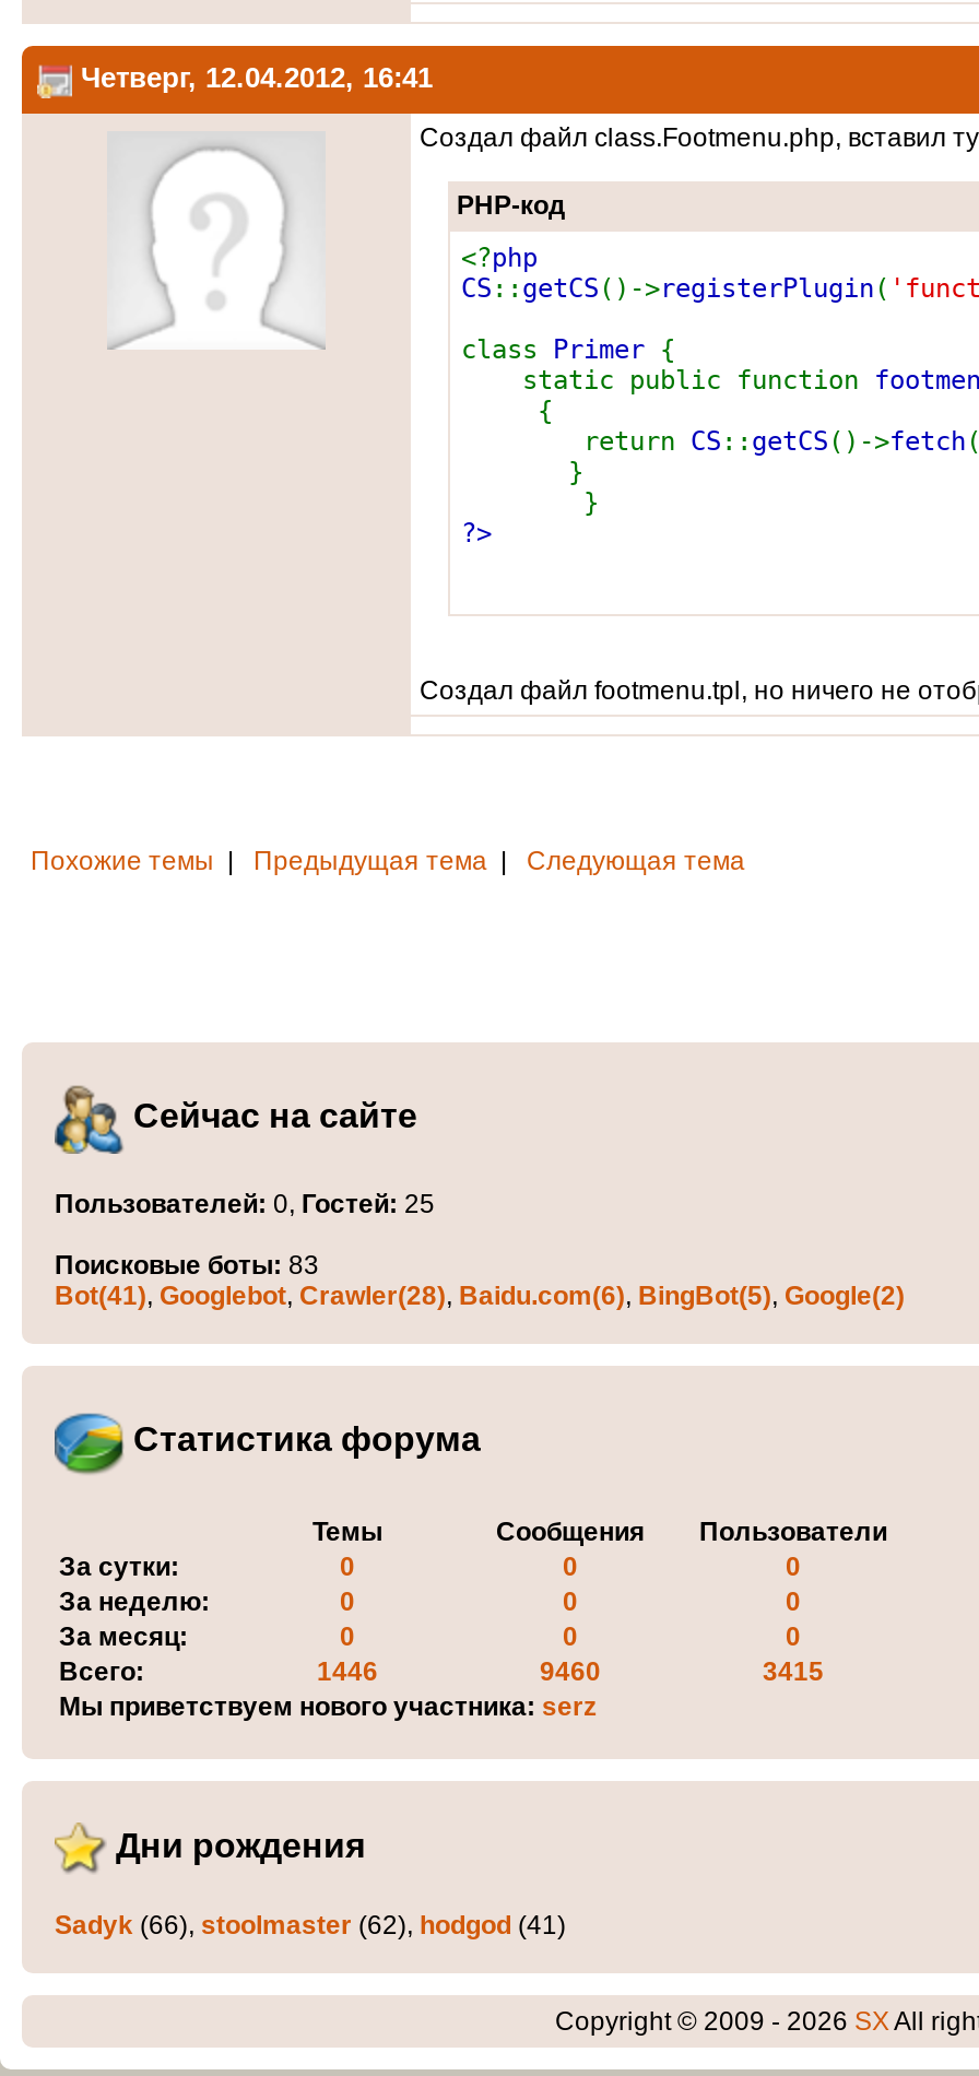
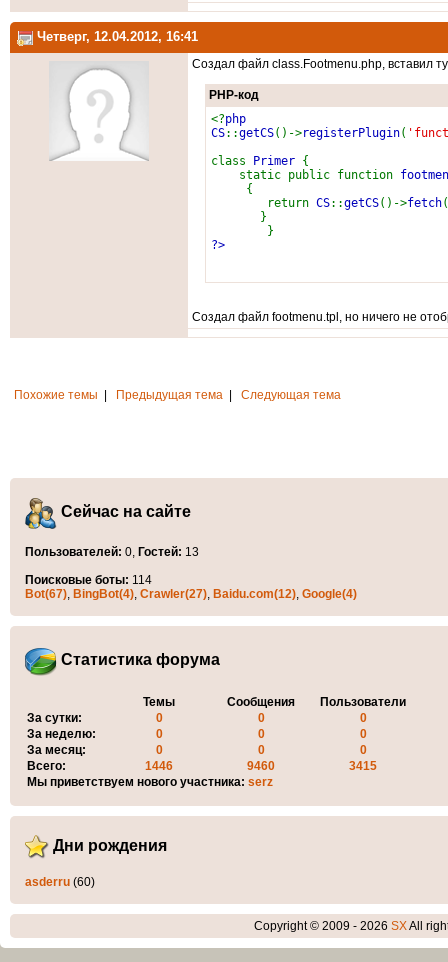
- Пользователей: 0, Гостей: 25
+ Пользователей: 0, Гостей: 13

- Поисковые боты: 83
- Bot(41), Googlebot, Crawler(28), Baidu.com(6), BingBot(5), Google(2)
+ Поисковые боты: 114
+ Bot(67), BingBot(4), Crawler(27), Baidu.com(12), Google(4)

- Sadyk (66), stoolmaster (62), hodgod (41)
+ asderru (60)
